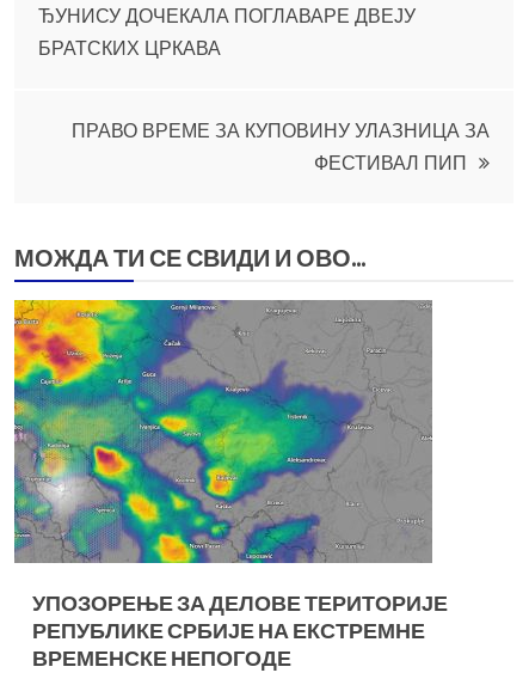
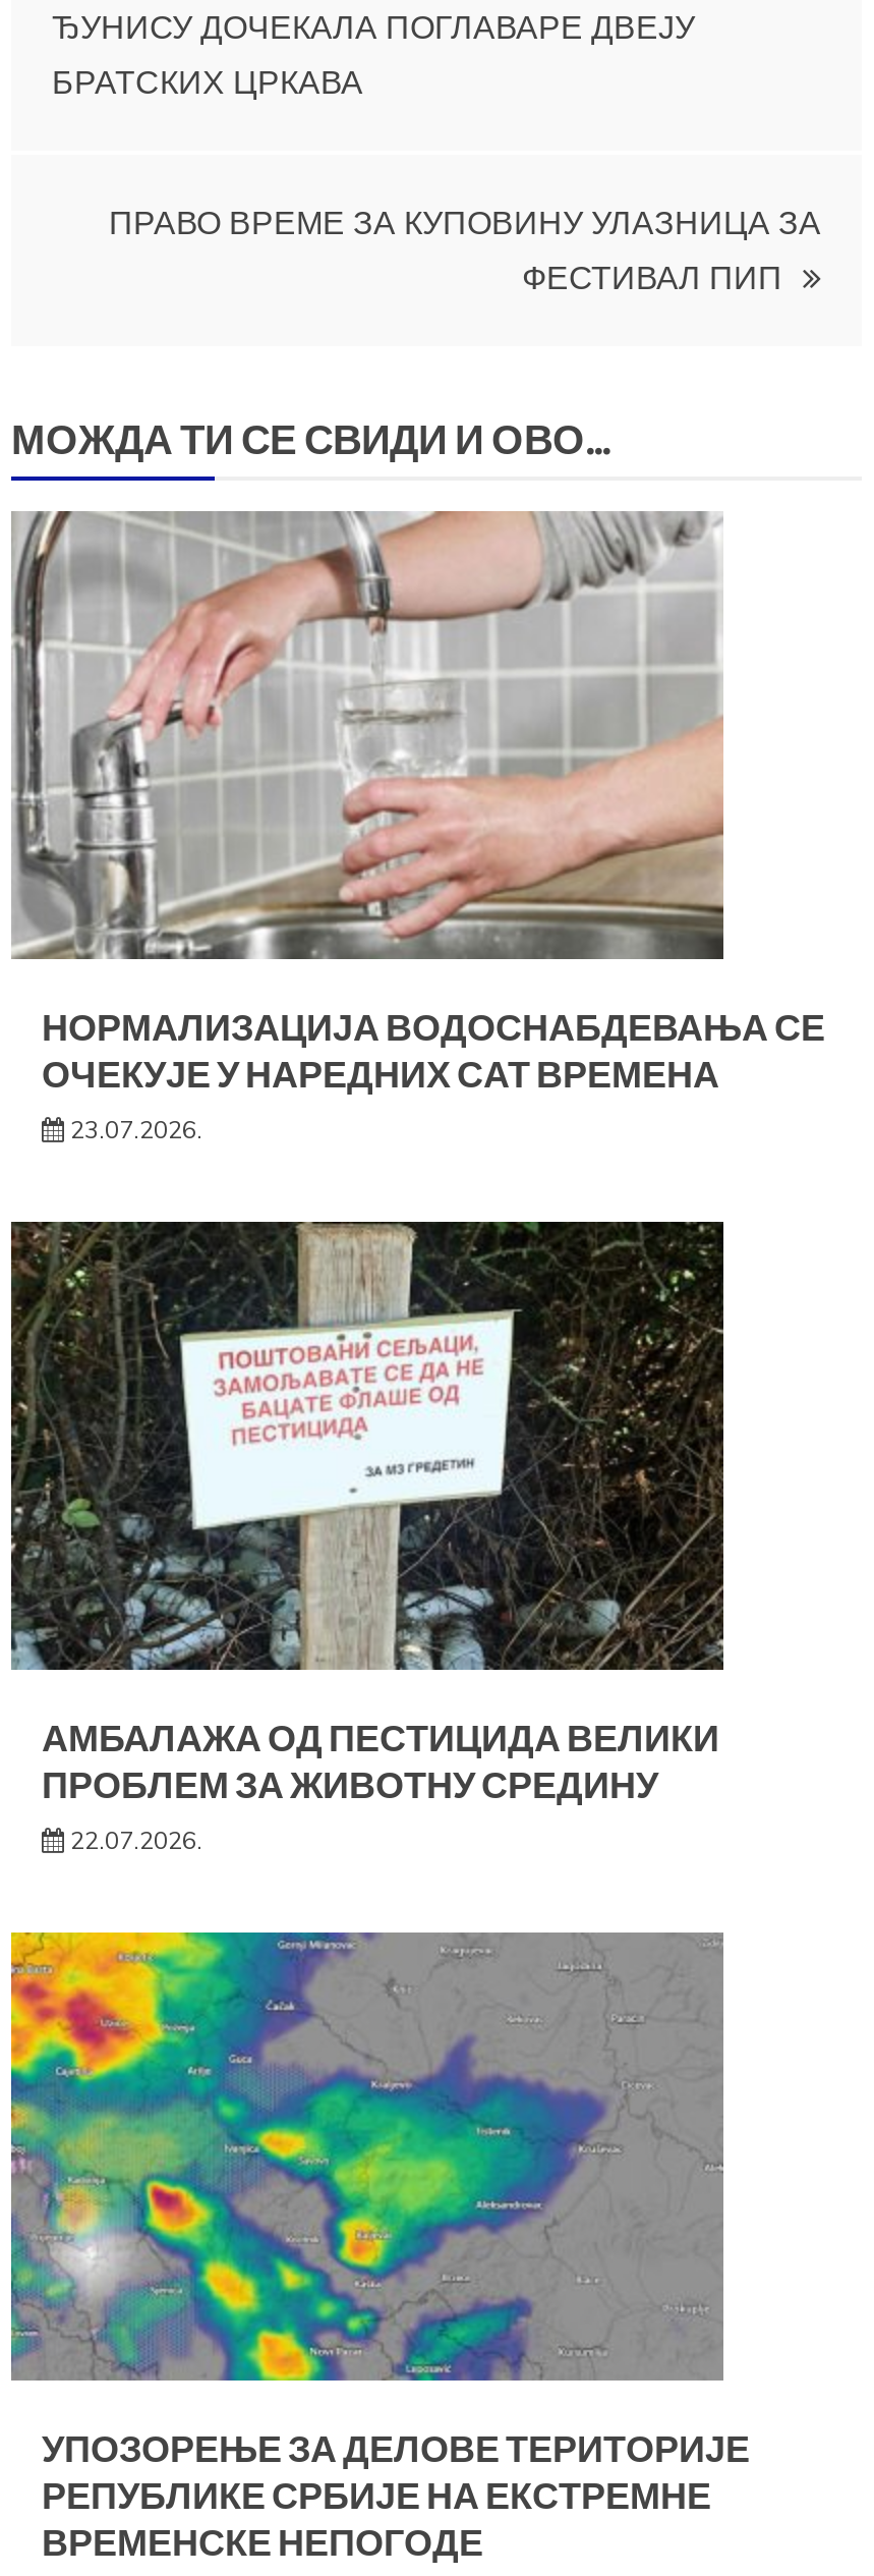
+ [image]
+ АМБАЛАЖА ОД ПЕСТИЦИДА ВЕЛИКИ
+ ПРОБЛЕМ ЗА ЖИВОТНУ СРЕДИНУ
+ 22.07.2026.

+ [image]
+ НОРМАЛИЗАЦИЈА ВОДОСНАБДЕВАЊА СЕ
+ ОЧЕКУЈЕ У НАРЕДНИХ САТ ВРЕМЕНА
+ 23.07.2026.
